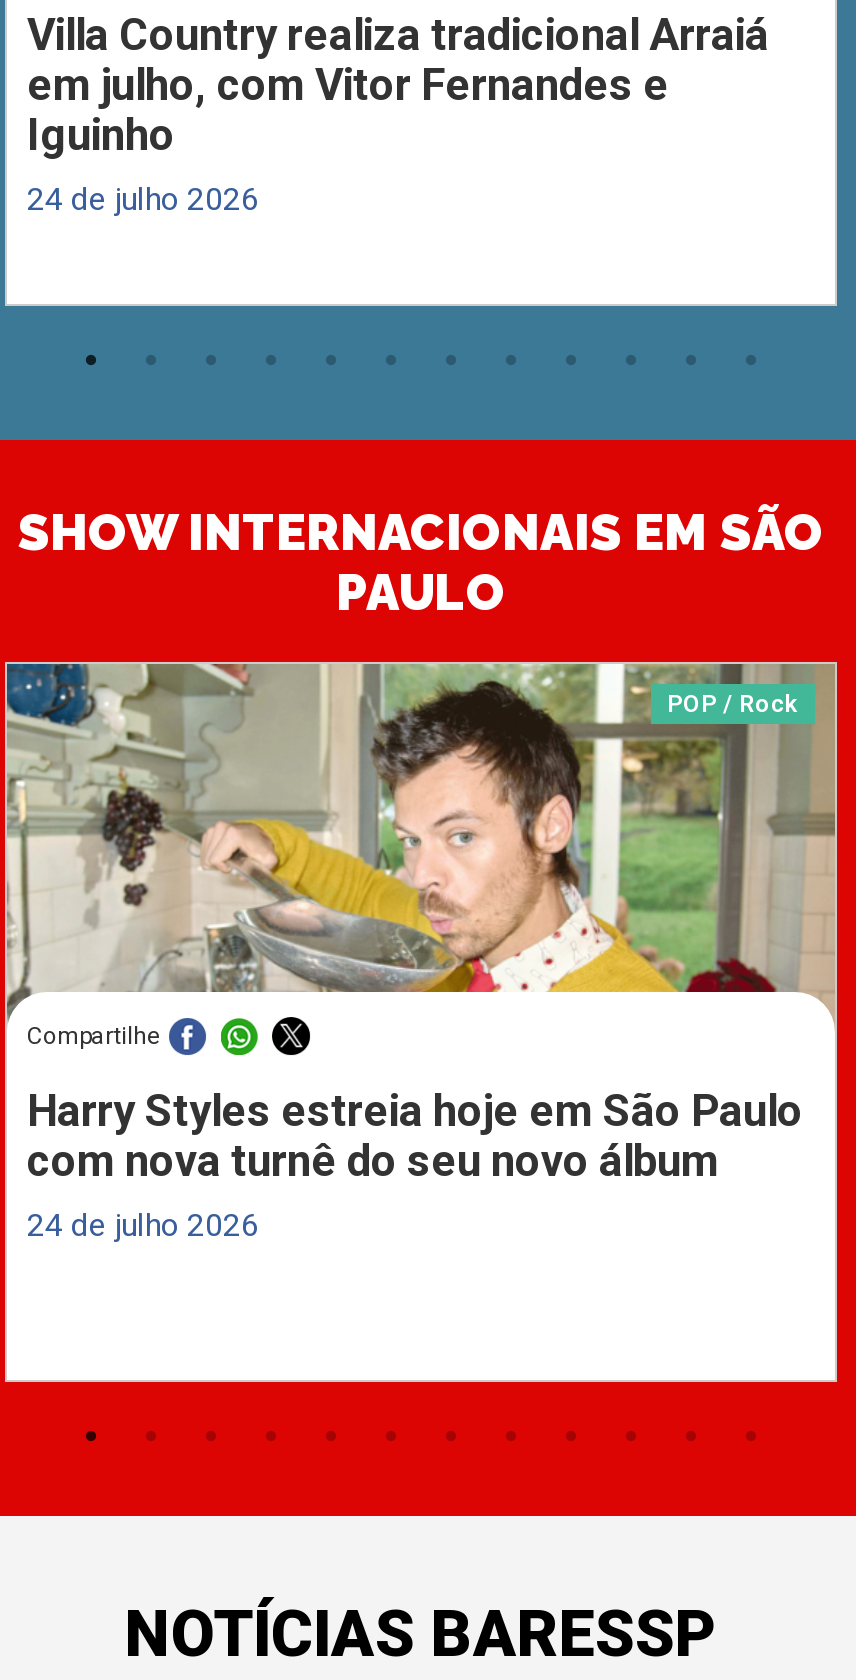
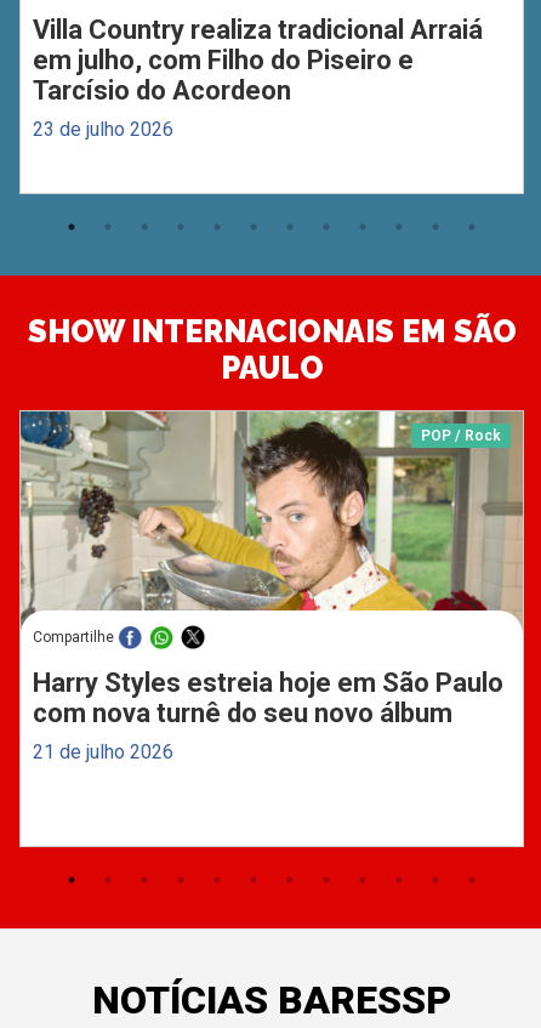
- em julho, com Vitor Fernandes e
- Iguinho
- 24 de julho 2026
+ em julho, com Filho do Piseiro e
+ Tarcísio do Acordeon
+ 23 de julho 2026

- 24 de julho 2026
+ 21 de julho 2026
